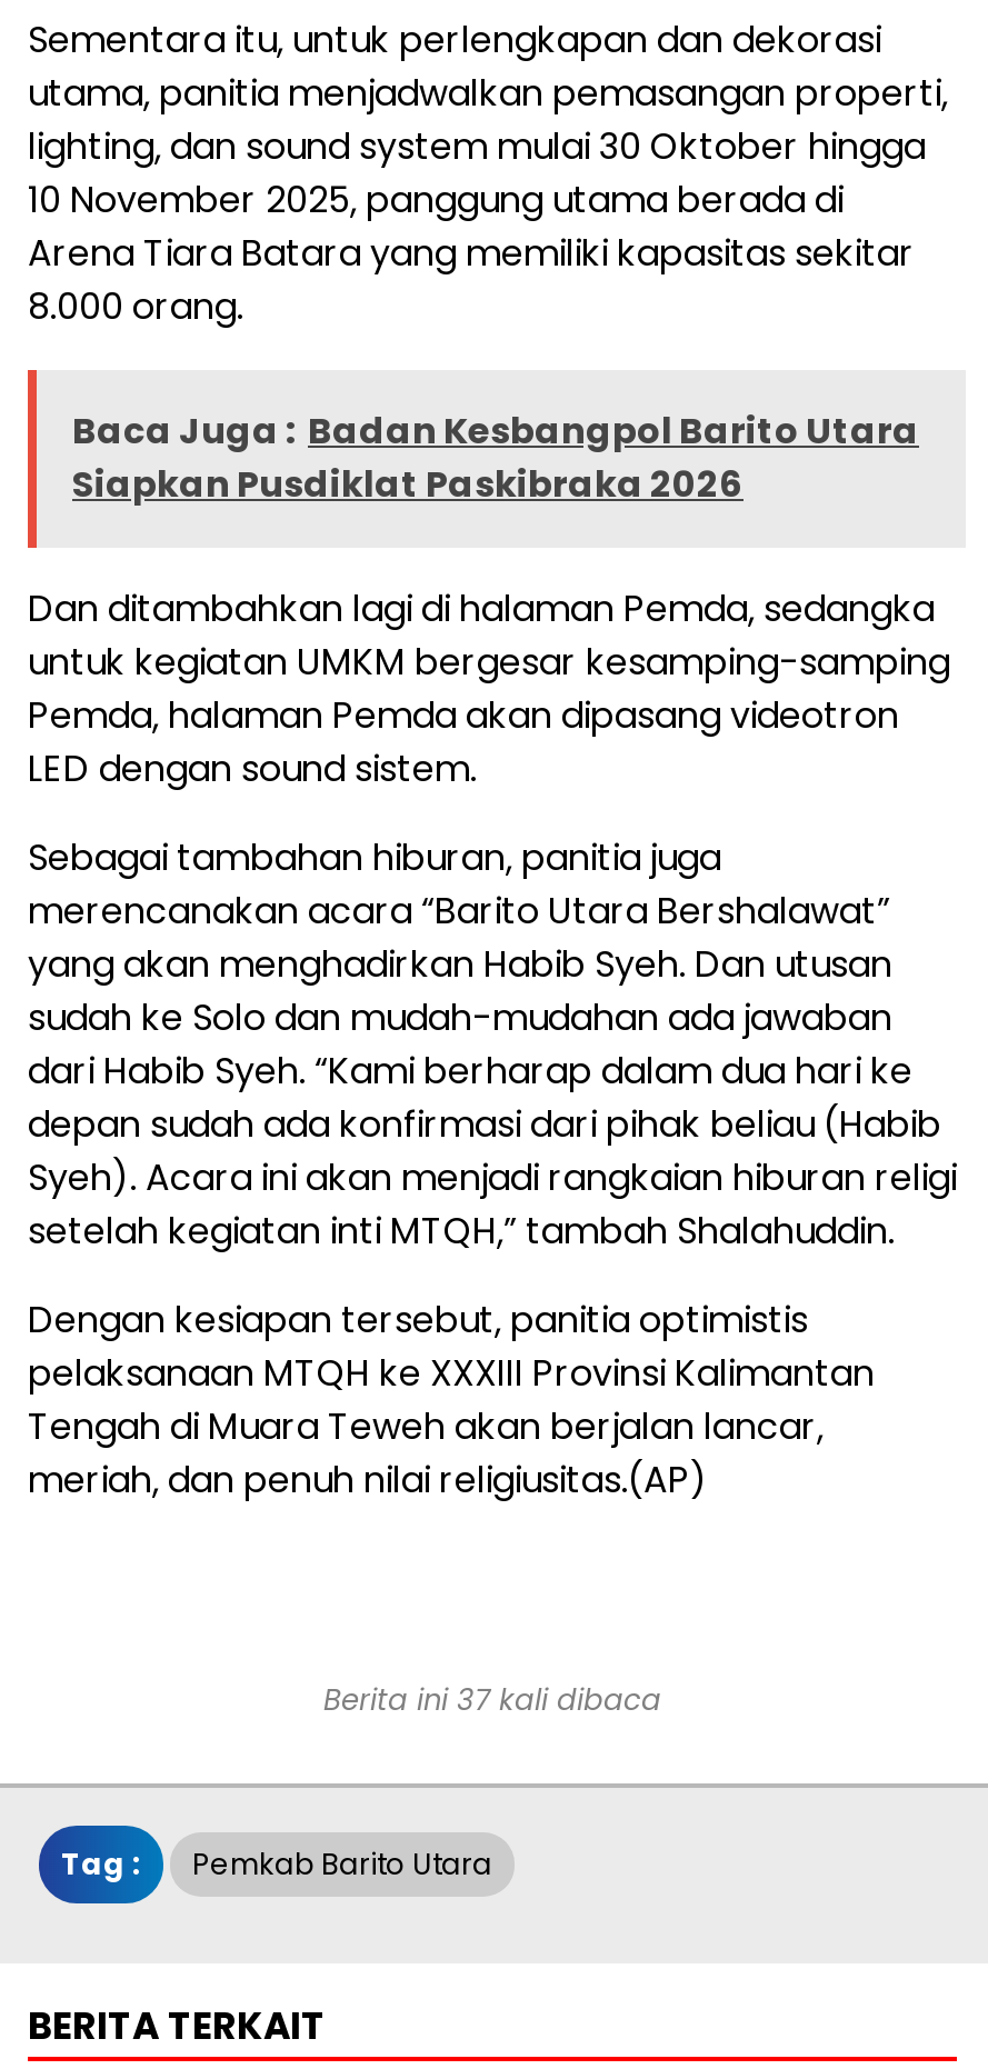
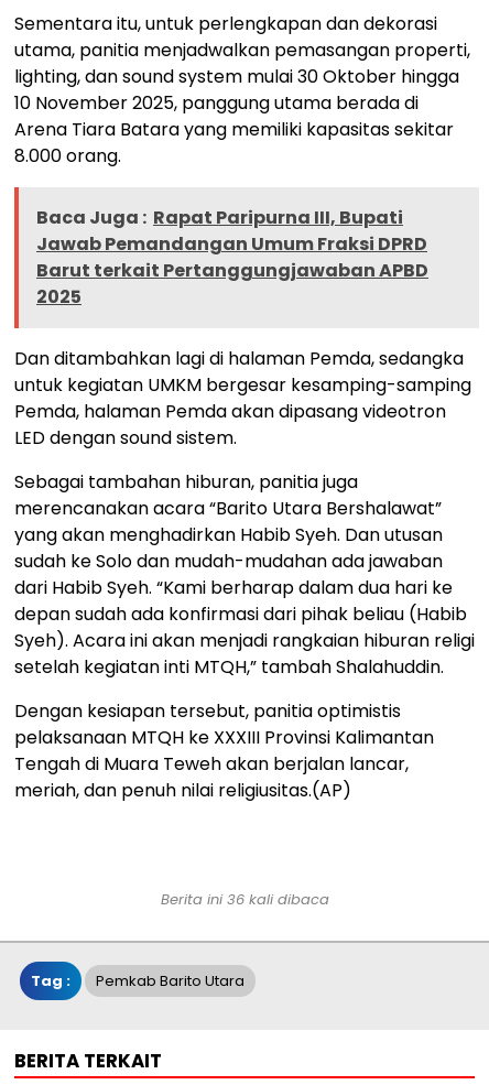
- Baca Juga : Badan Kesbangpol Barito Utara
- Siapkan Pusdiklat Paskibraka 2026
+ Baca Juga : Rapat Paripurna III, Bupati
+ Jawab Pemandangan Umum Fraksi DPRD
+ Barut terkait Pertanggungjawaban APBD
+ 2025

- Berita ini 37 kali dibaca
+ Berita ini 36 kali dibaca
